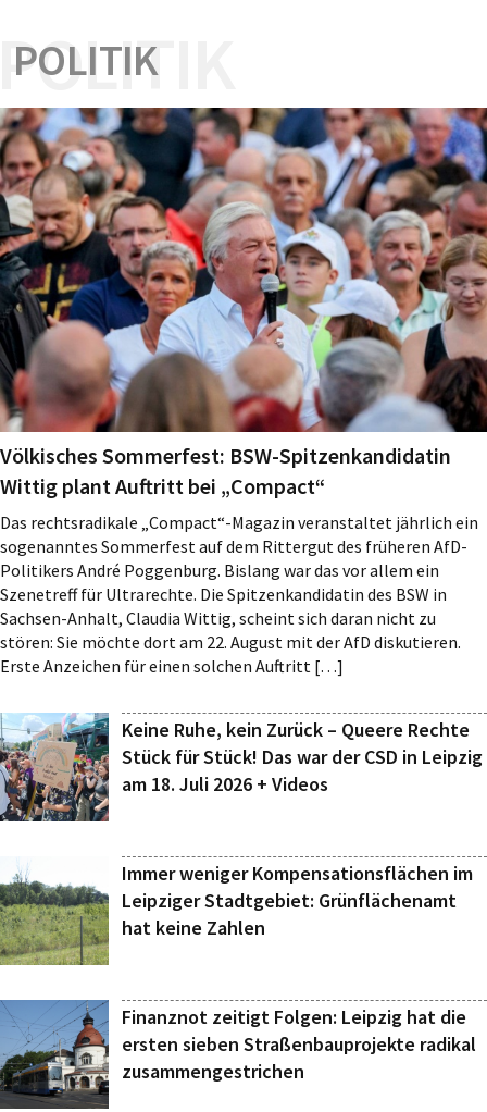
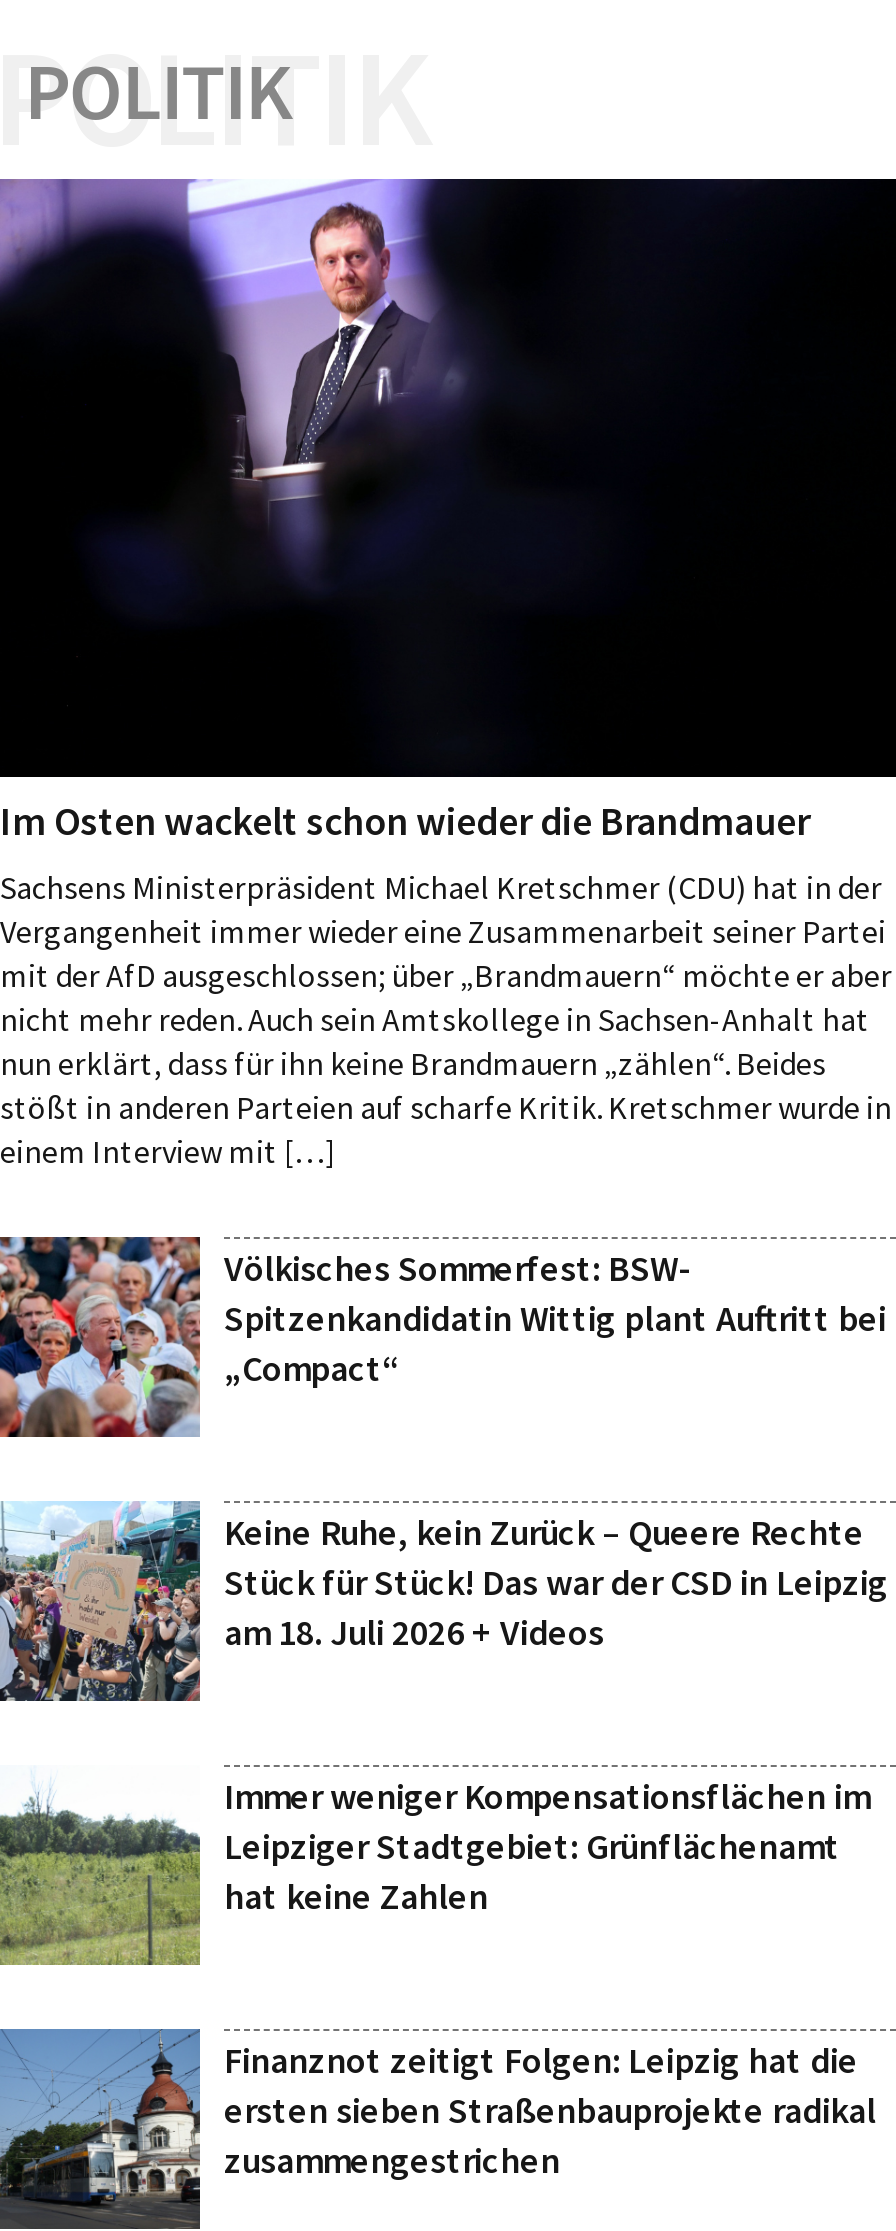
- [image]
+ [image]

- Völkisches Sommerfest: BSW-Spitzenkandidatin
- Wittig plant Auftritt bei „Compact“
- Das rechtsradikale „Compact“-Magazin veranstaltet jährlich ein
- sogenanntes Sommerfest auf dem Rittergut des früheren AfD-
- Politikers André Poggenburg. Bislang war das vor allem ein
- Szenetreff für Ultrarechte. Die Spitzenkandidatin des BSW in
- Sachsen-Anhalt, Claudia Wittig, scheint sich daran nicht zu
- stören: Sie möchte dort am 22. August mit der AfD diskutieren.
- Erste Anzeichen für einen solchen Auftritt […]
+ Im Osten wackelt schon wieder die Brandmauer
+ Sachsens Ministerpräsident Michael Kretschmer (CDU) hat in der
+ Vergangenheit immer wieder eine Zusammenarbeit seiner Partei
+ mit der AfD ausgeschlossen; über „Brandmauern“ möchte er aber
+ nicht mehr reden. Auch sein Amtskollege in Sachsen-Anhalt hat
+ nun erklärt, dass für ihn keine Brandmauern „zählen“. Beides
+ stößt in anderen Parteien auf scharfe Kritik. Kretschmer wurde in
+ einem Interview mit […]
+ Völkisches Sommerfest: BSW-
+ Spitzenkandidatin Wittig plant Auftritt bei
+ „Compact“
